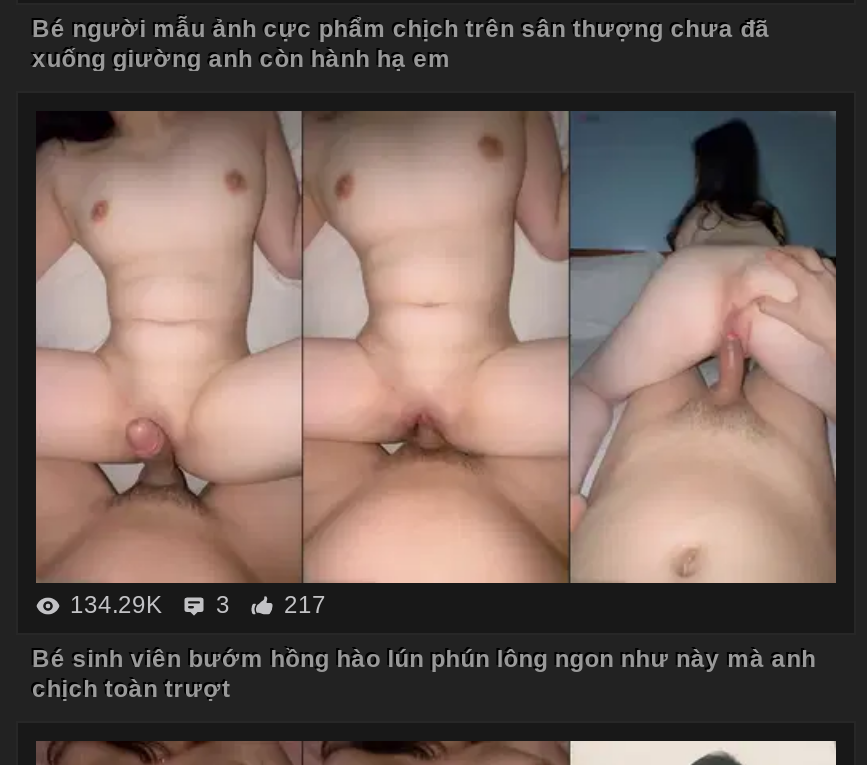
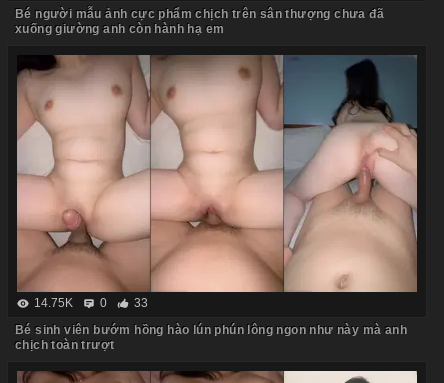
- 134.29K
- 3
- 217
+ 14.75K
+ 0
+ 33
